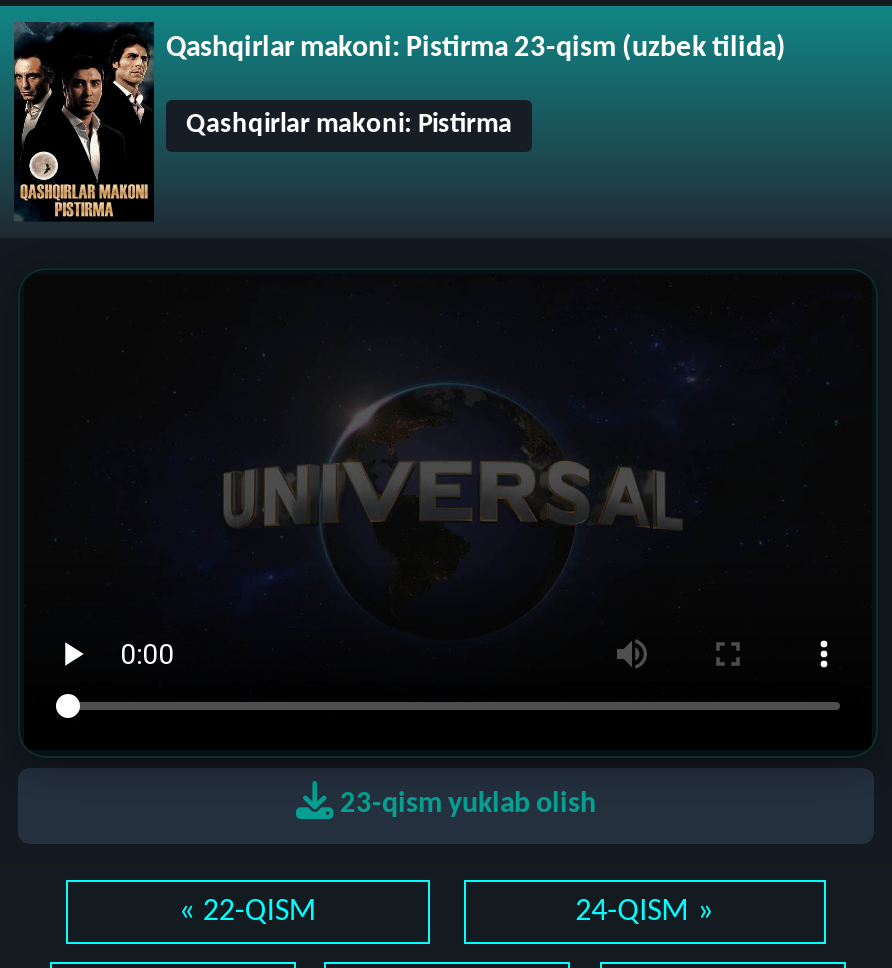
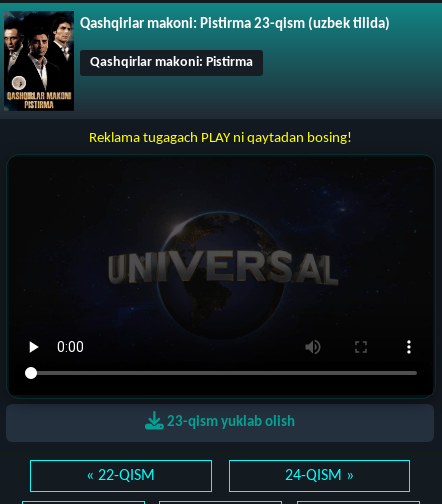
+ Reklama tugagach PLAY ni qaytadan bosing!
